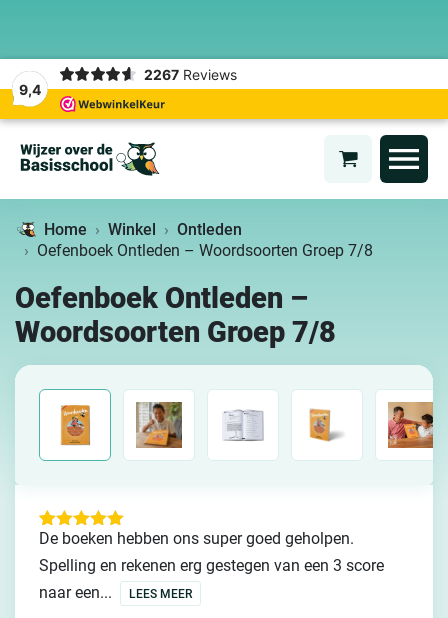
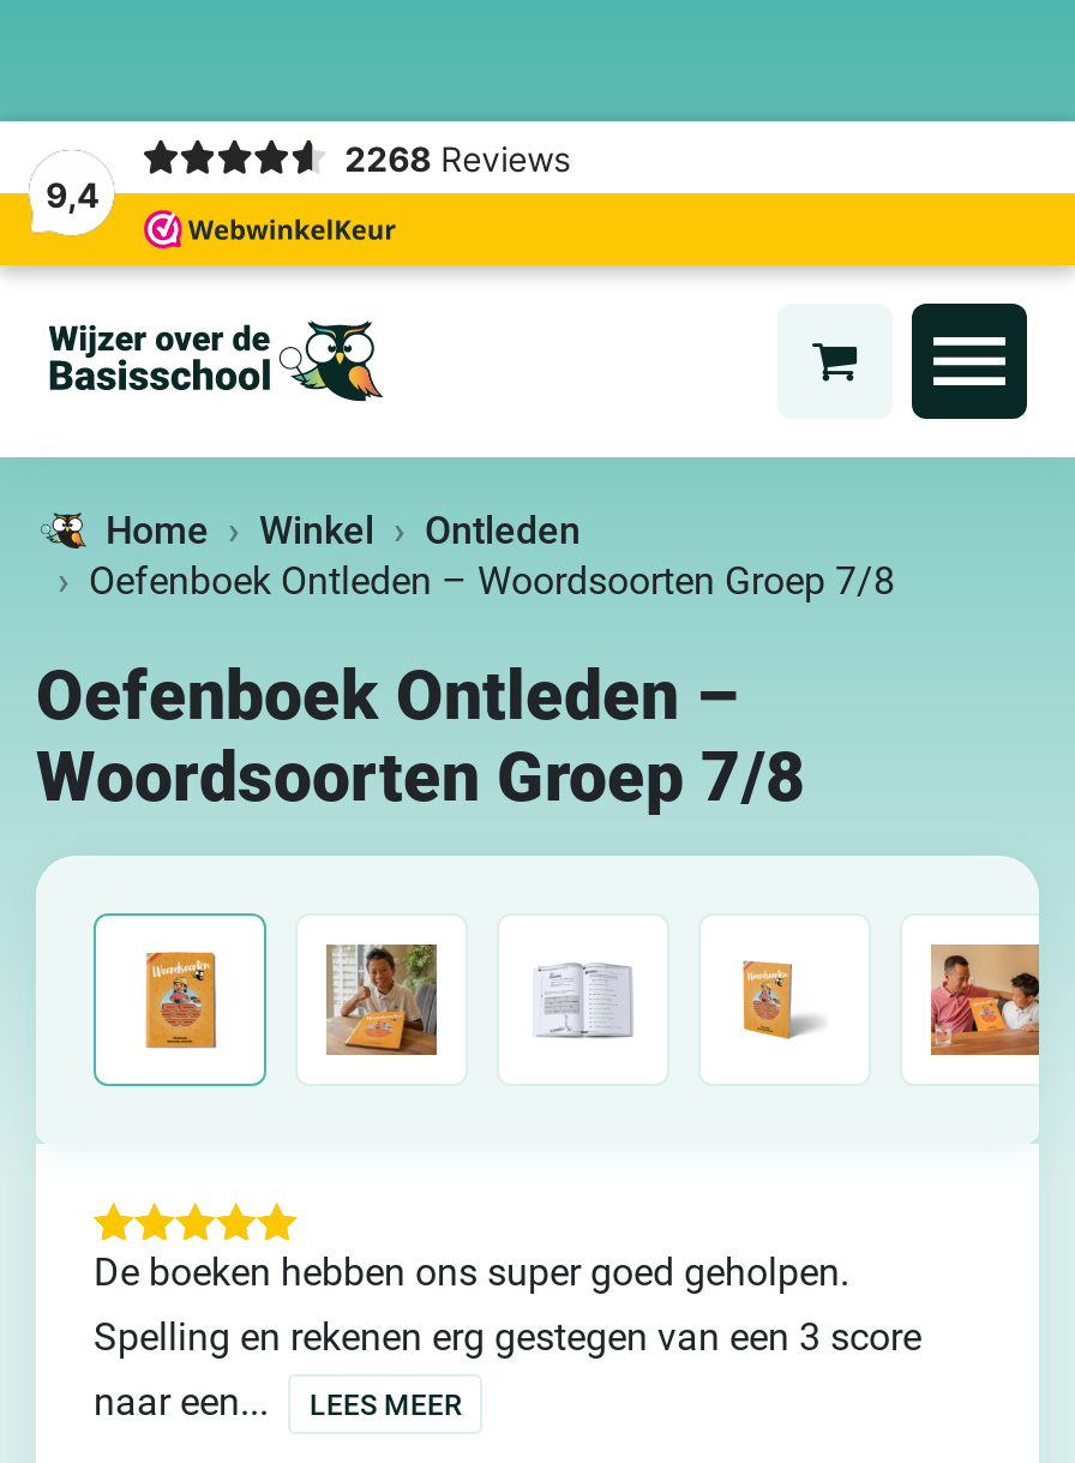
- 2267 Reviews
+ 2268 Reviews
